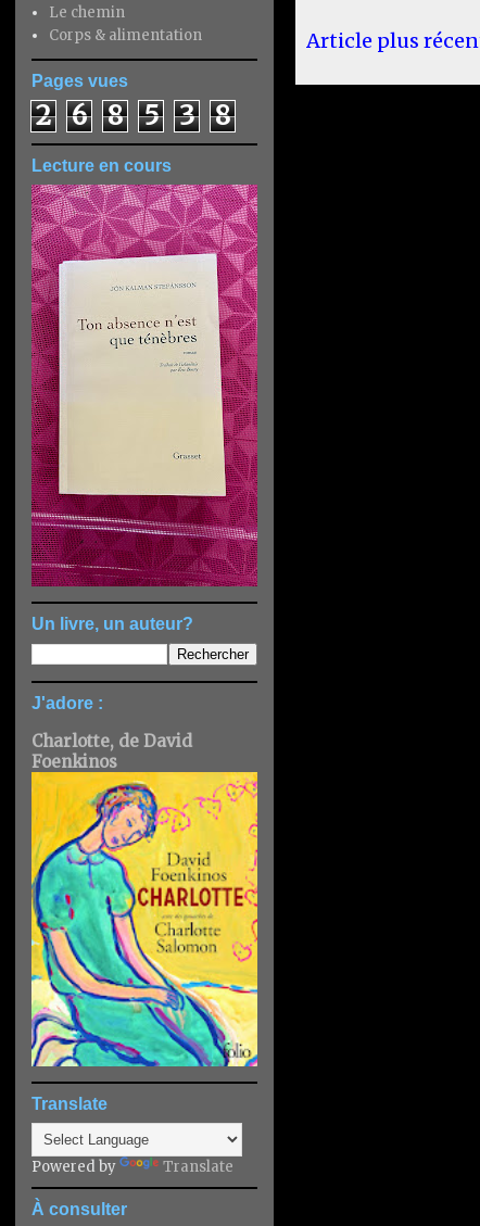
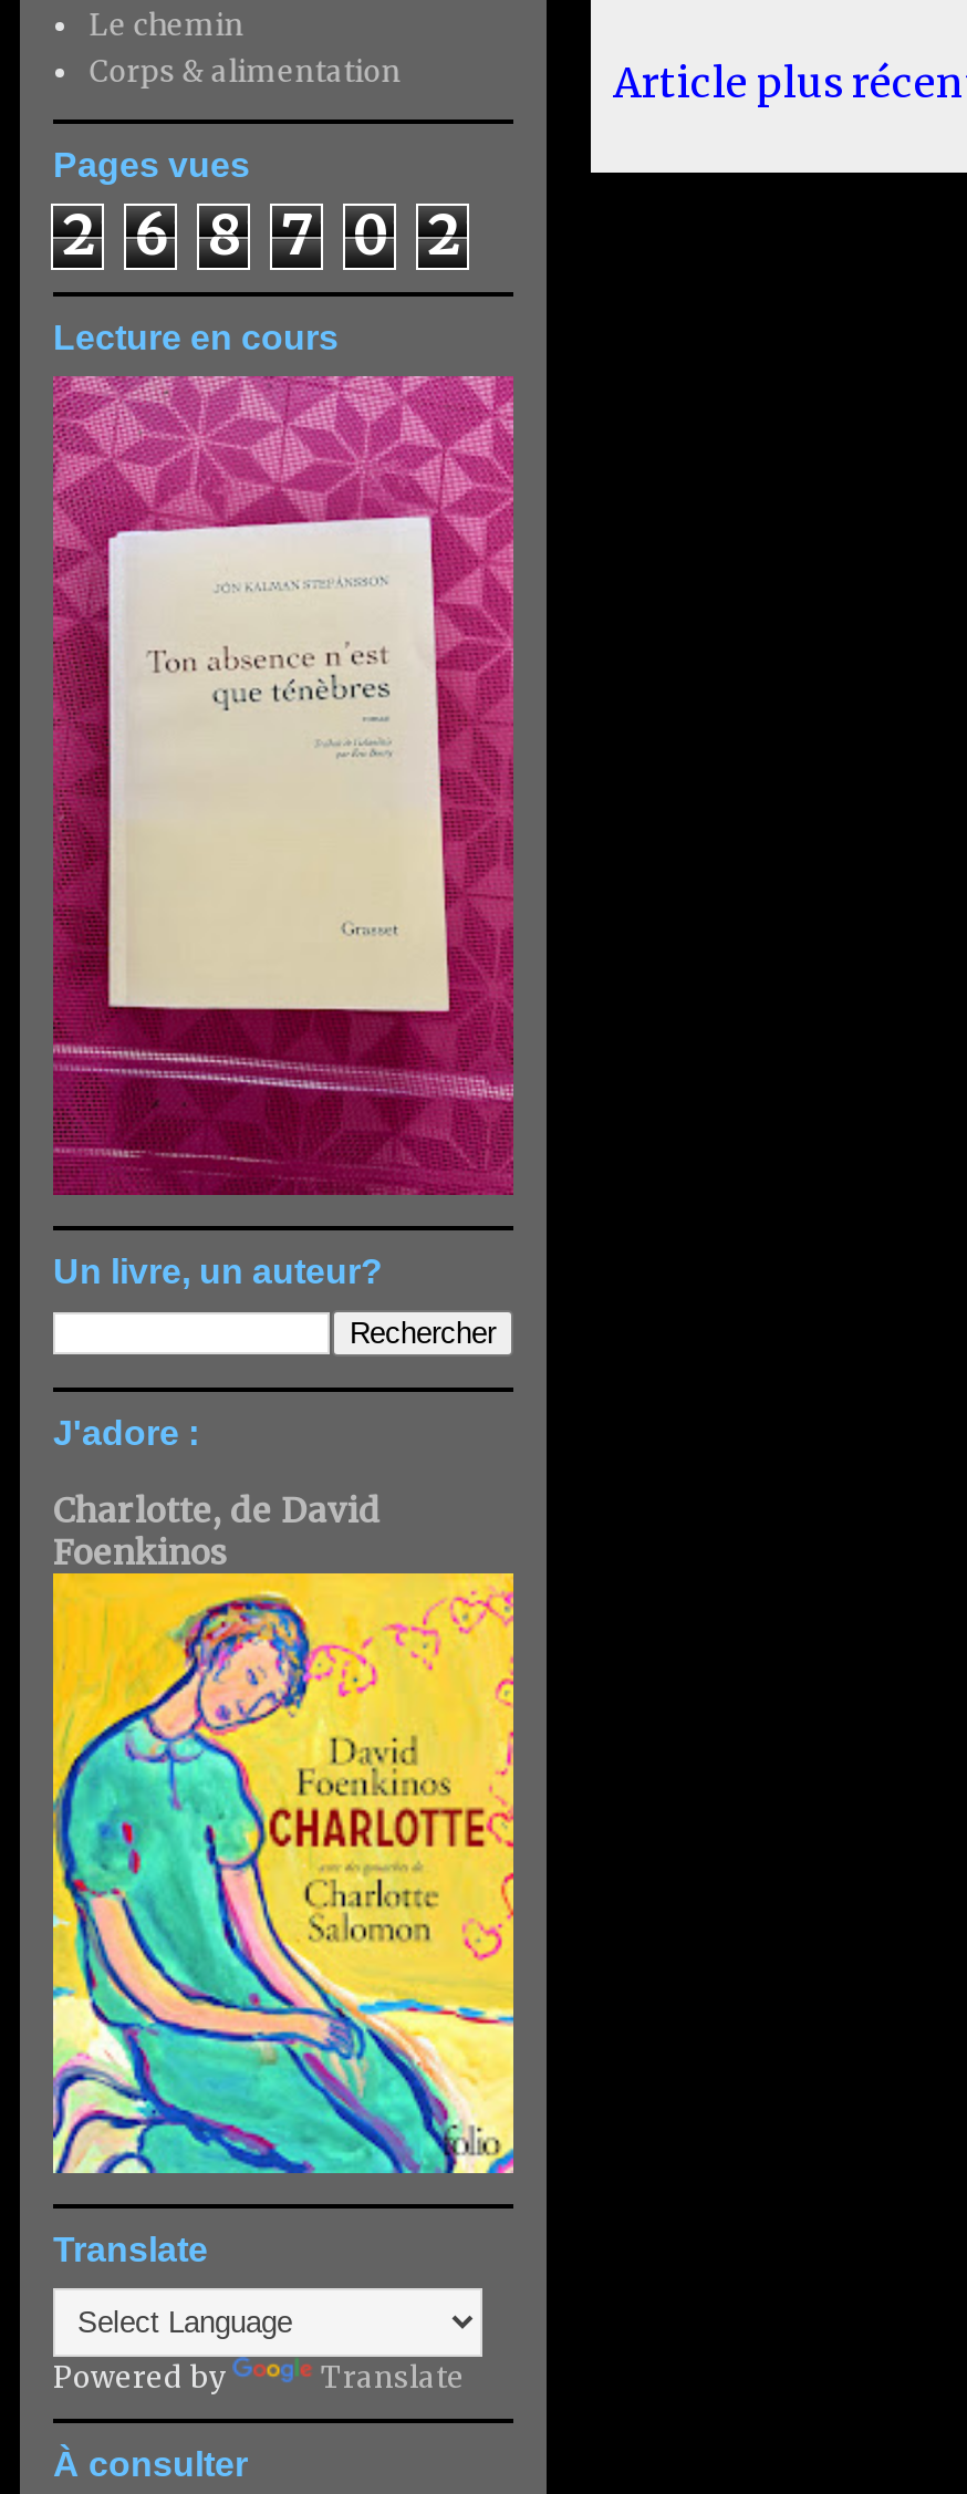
- 5
- 3
- 8
+ 7 0 2
